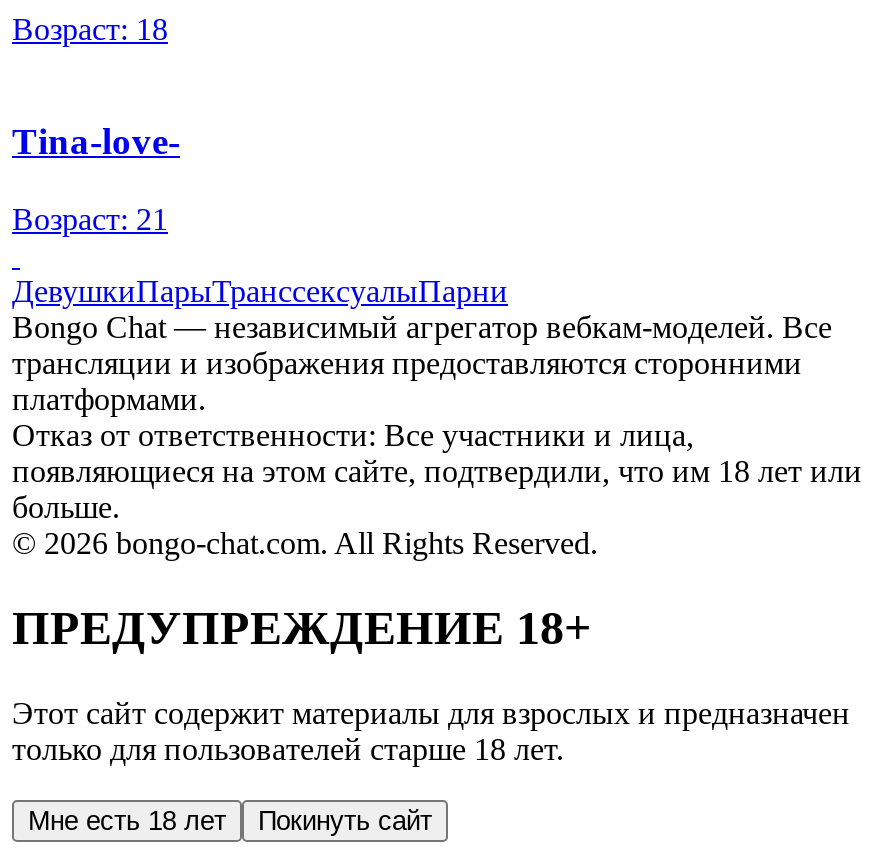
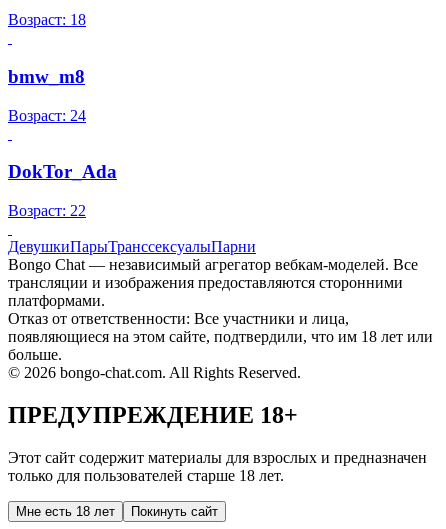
- Tina-love-
- Возраст: 21
+ bmw_m8
+ Возраст: 24
+ DokTor_Ada
+ Возраст: 22
